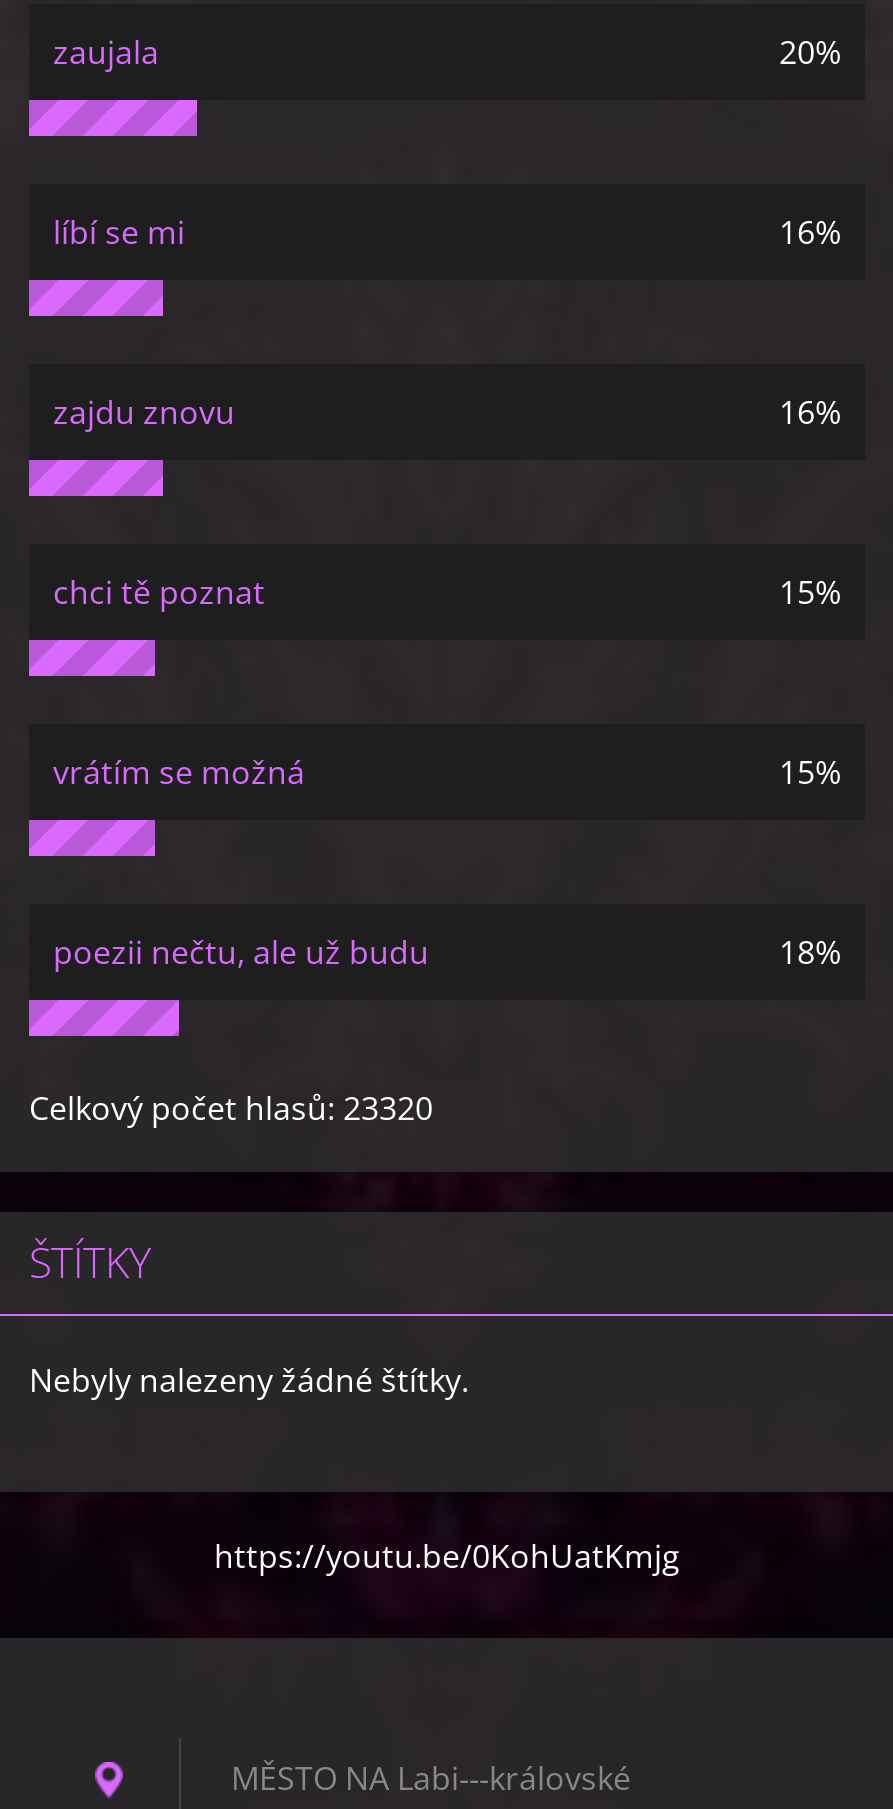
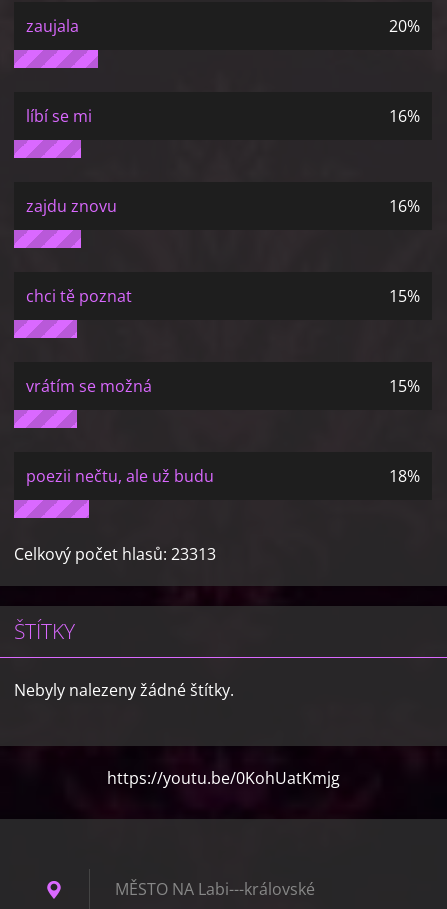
- Celkový počet hlasů: 23320
+ Celkový počet hlasů: 23313
